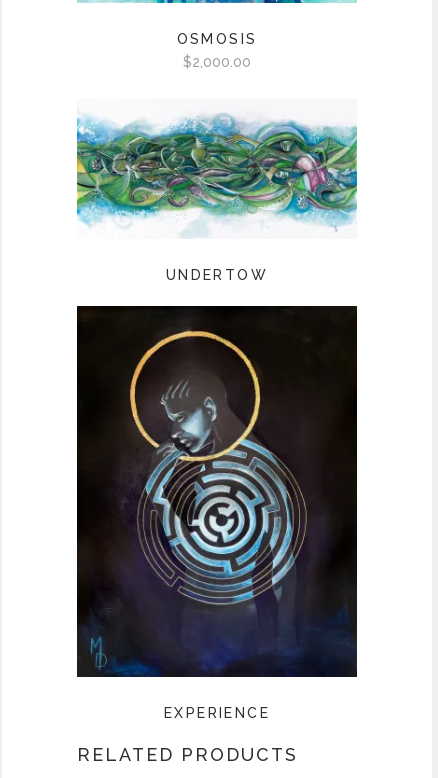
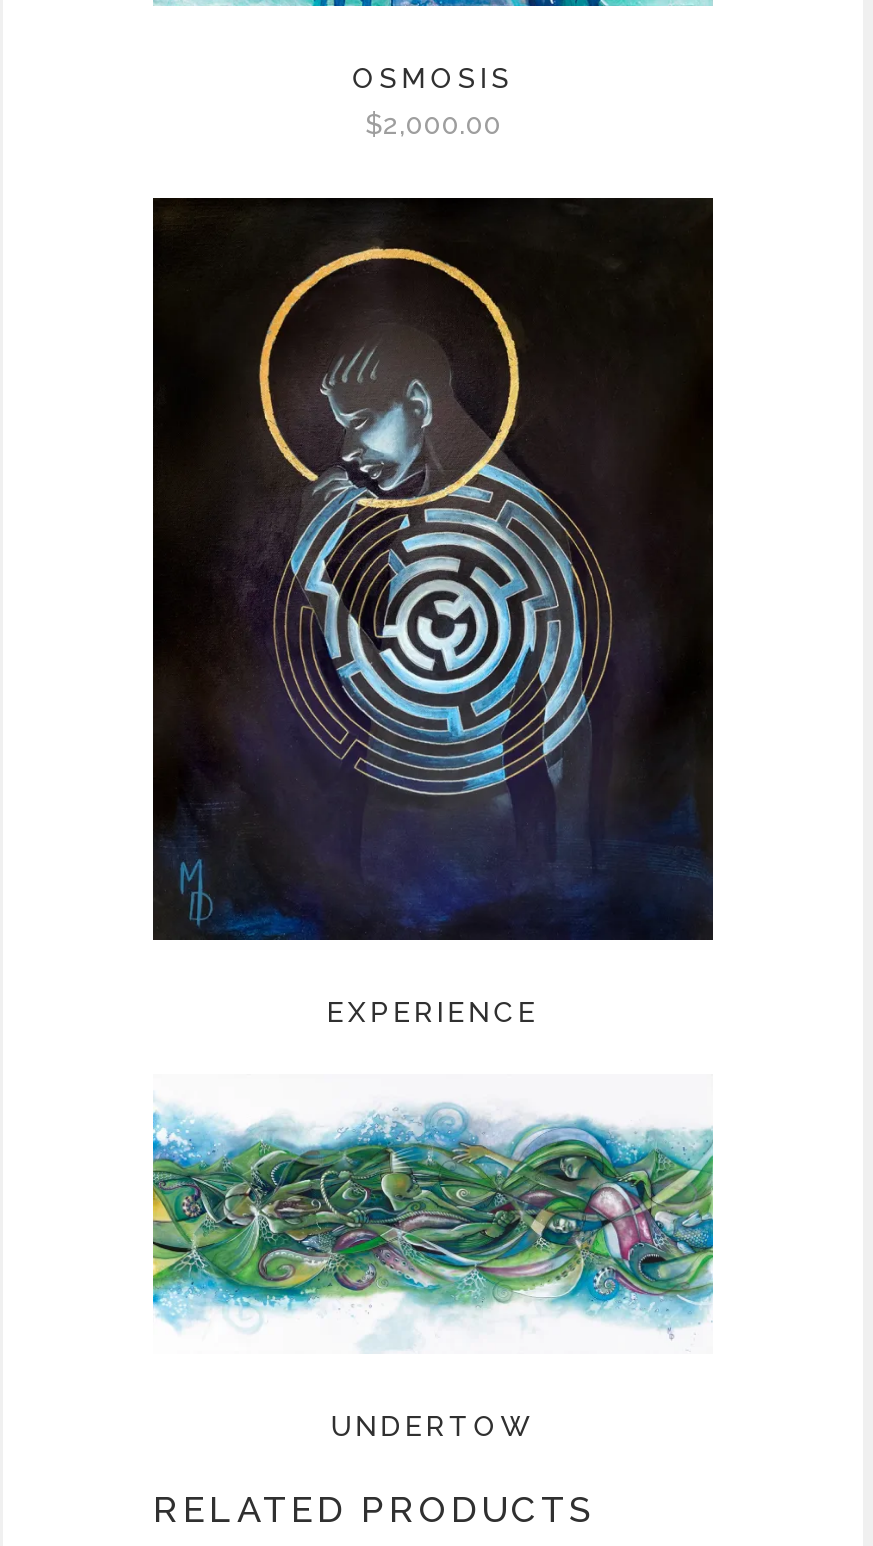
moved down: [image] | UNDERTOW

moved up: [image] | EXPERIENCE
